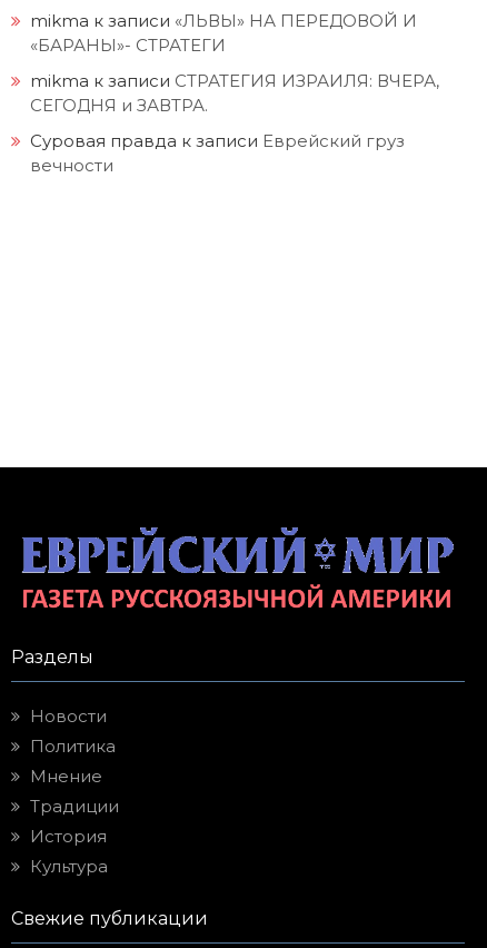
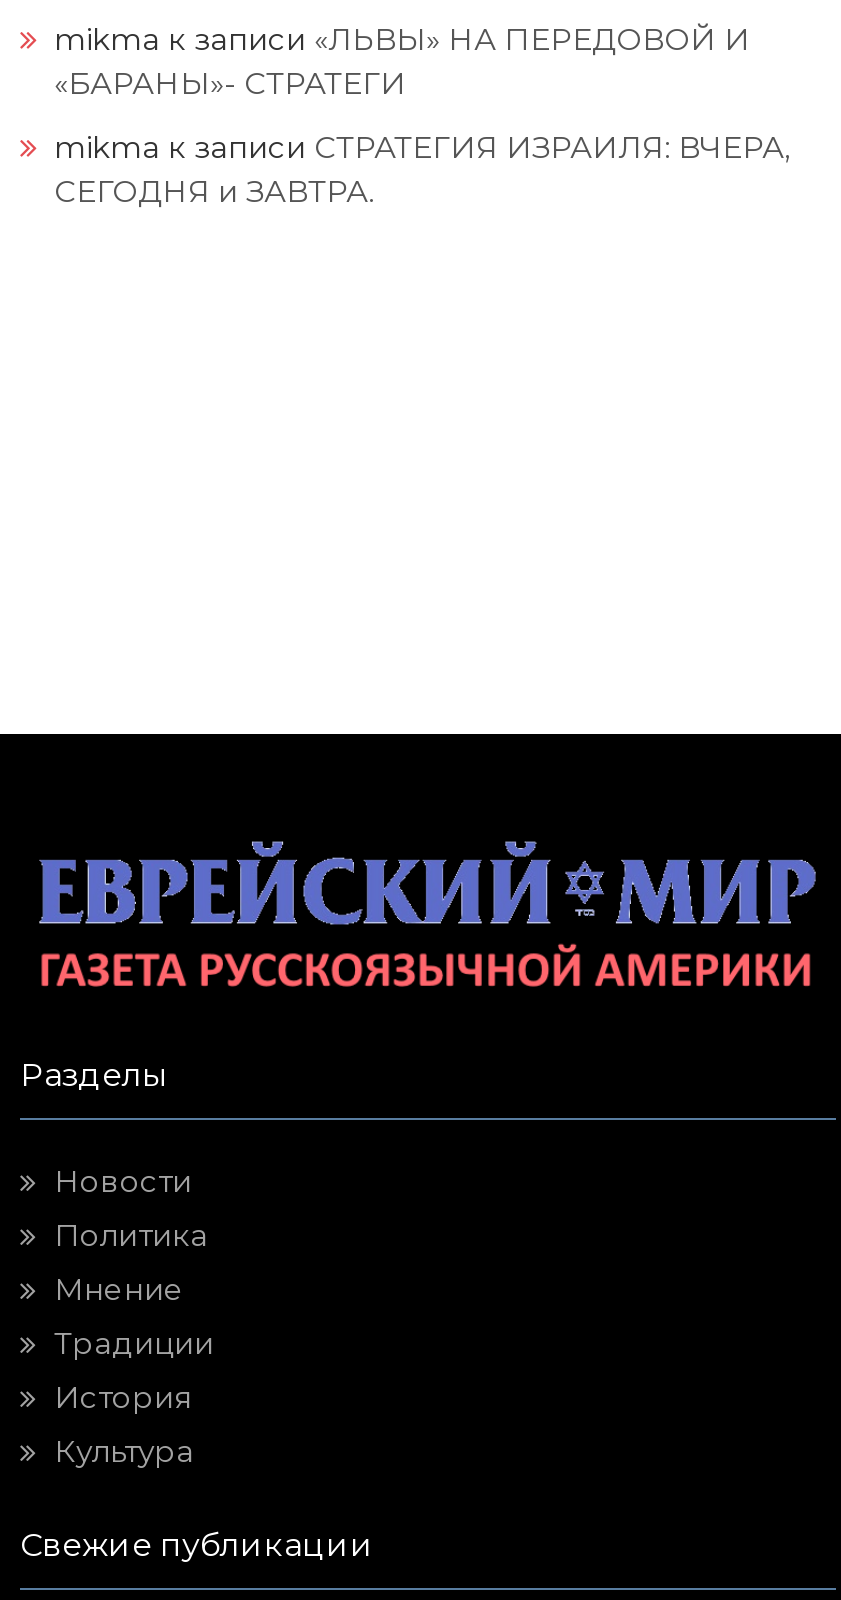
- Суровая правда к записи Еврейский груз
- вечности
